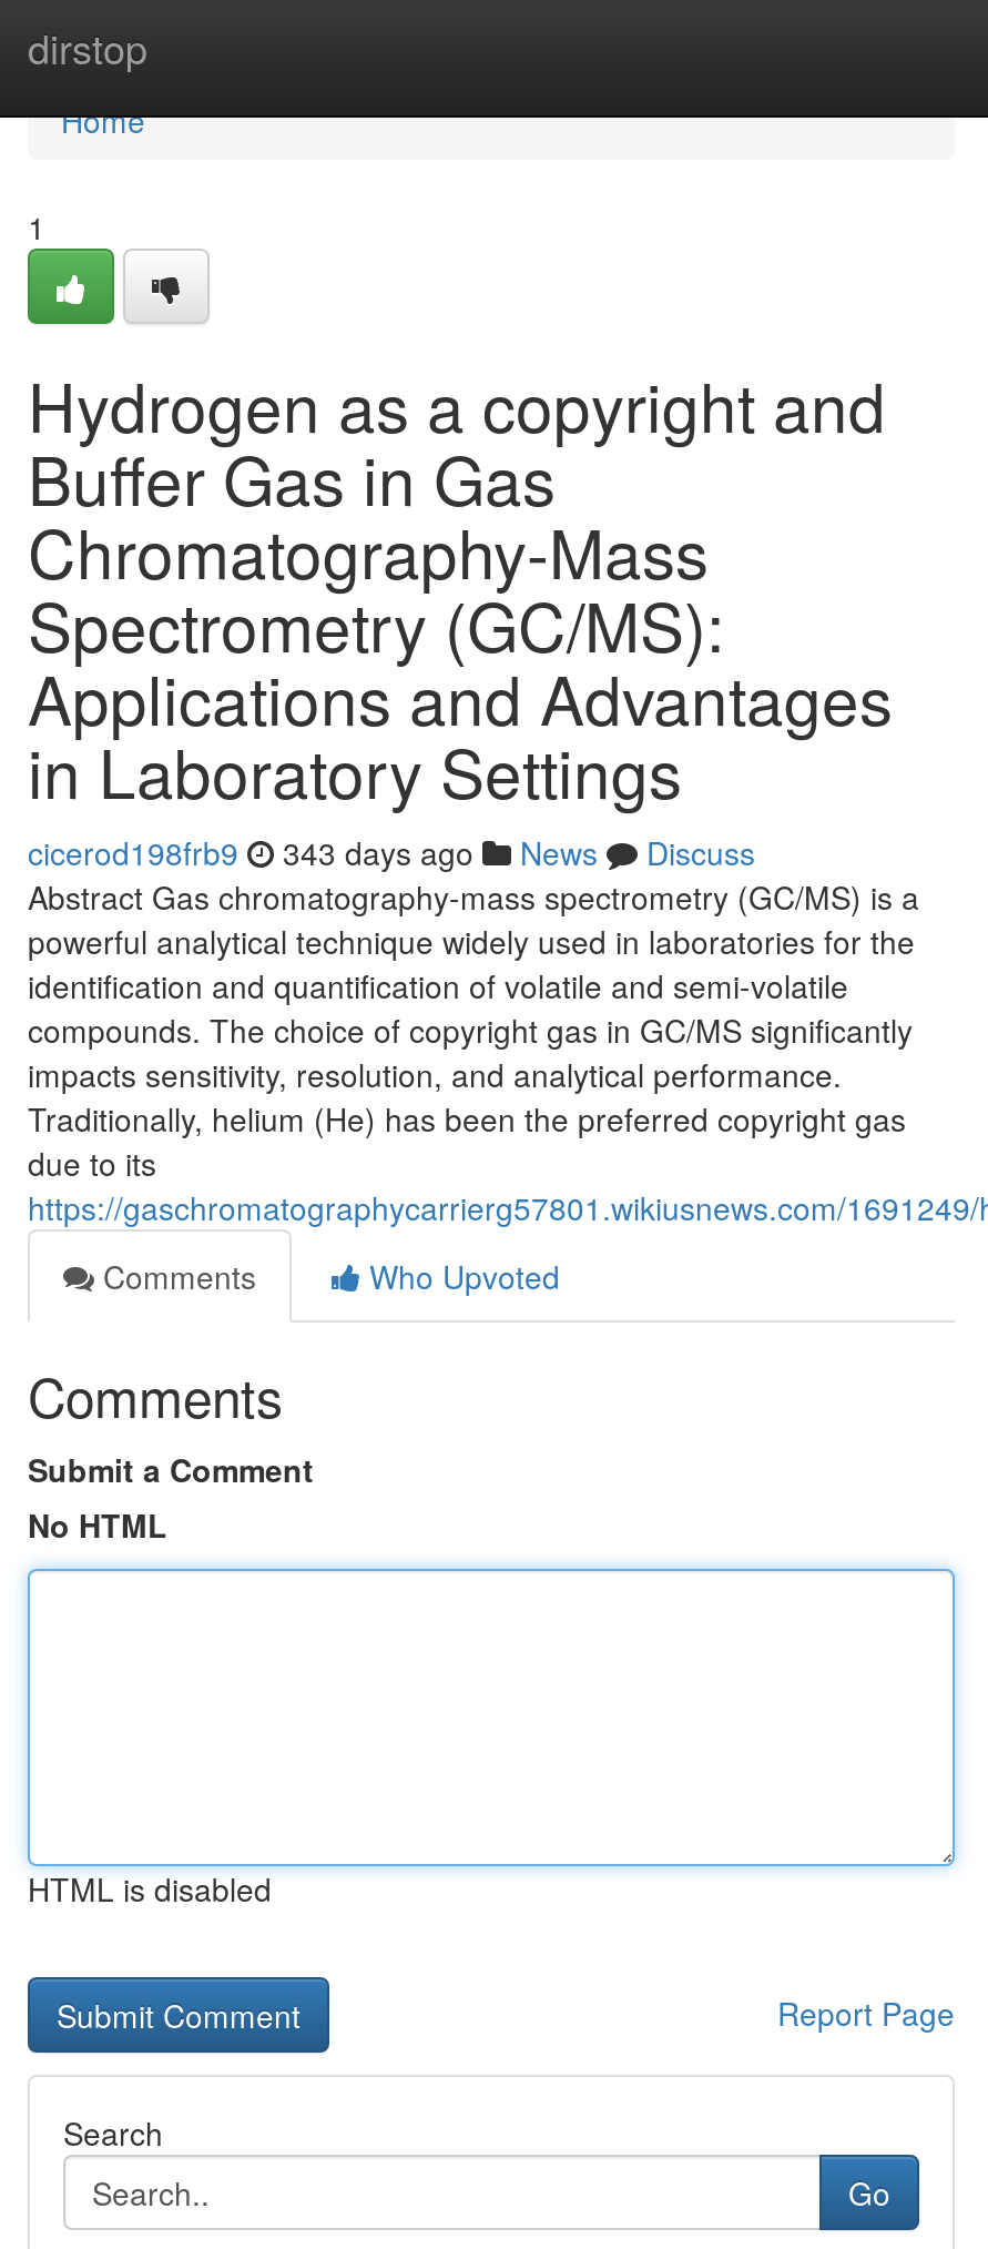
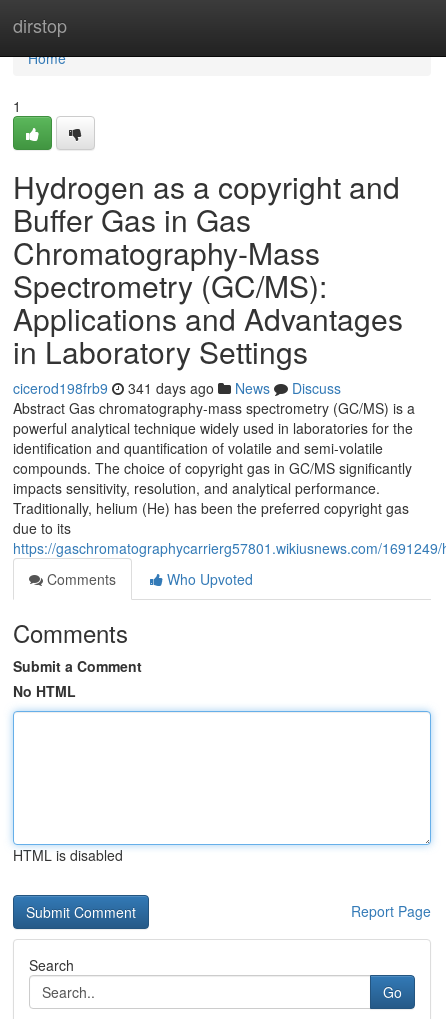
- cicerod198frb9 343 days ago News Discuss
+ cicerod198frb9 341 days ago News Discuss
